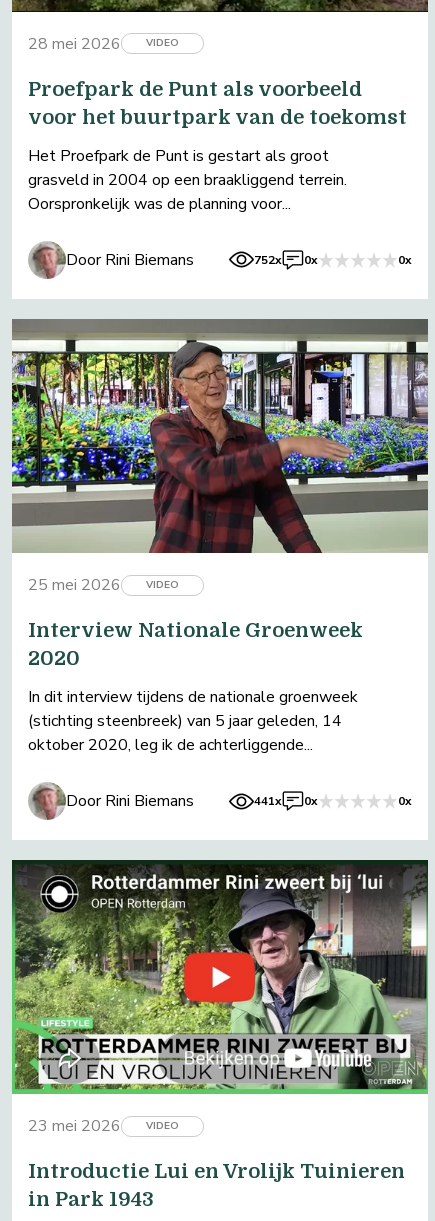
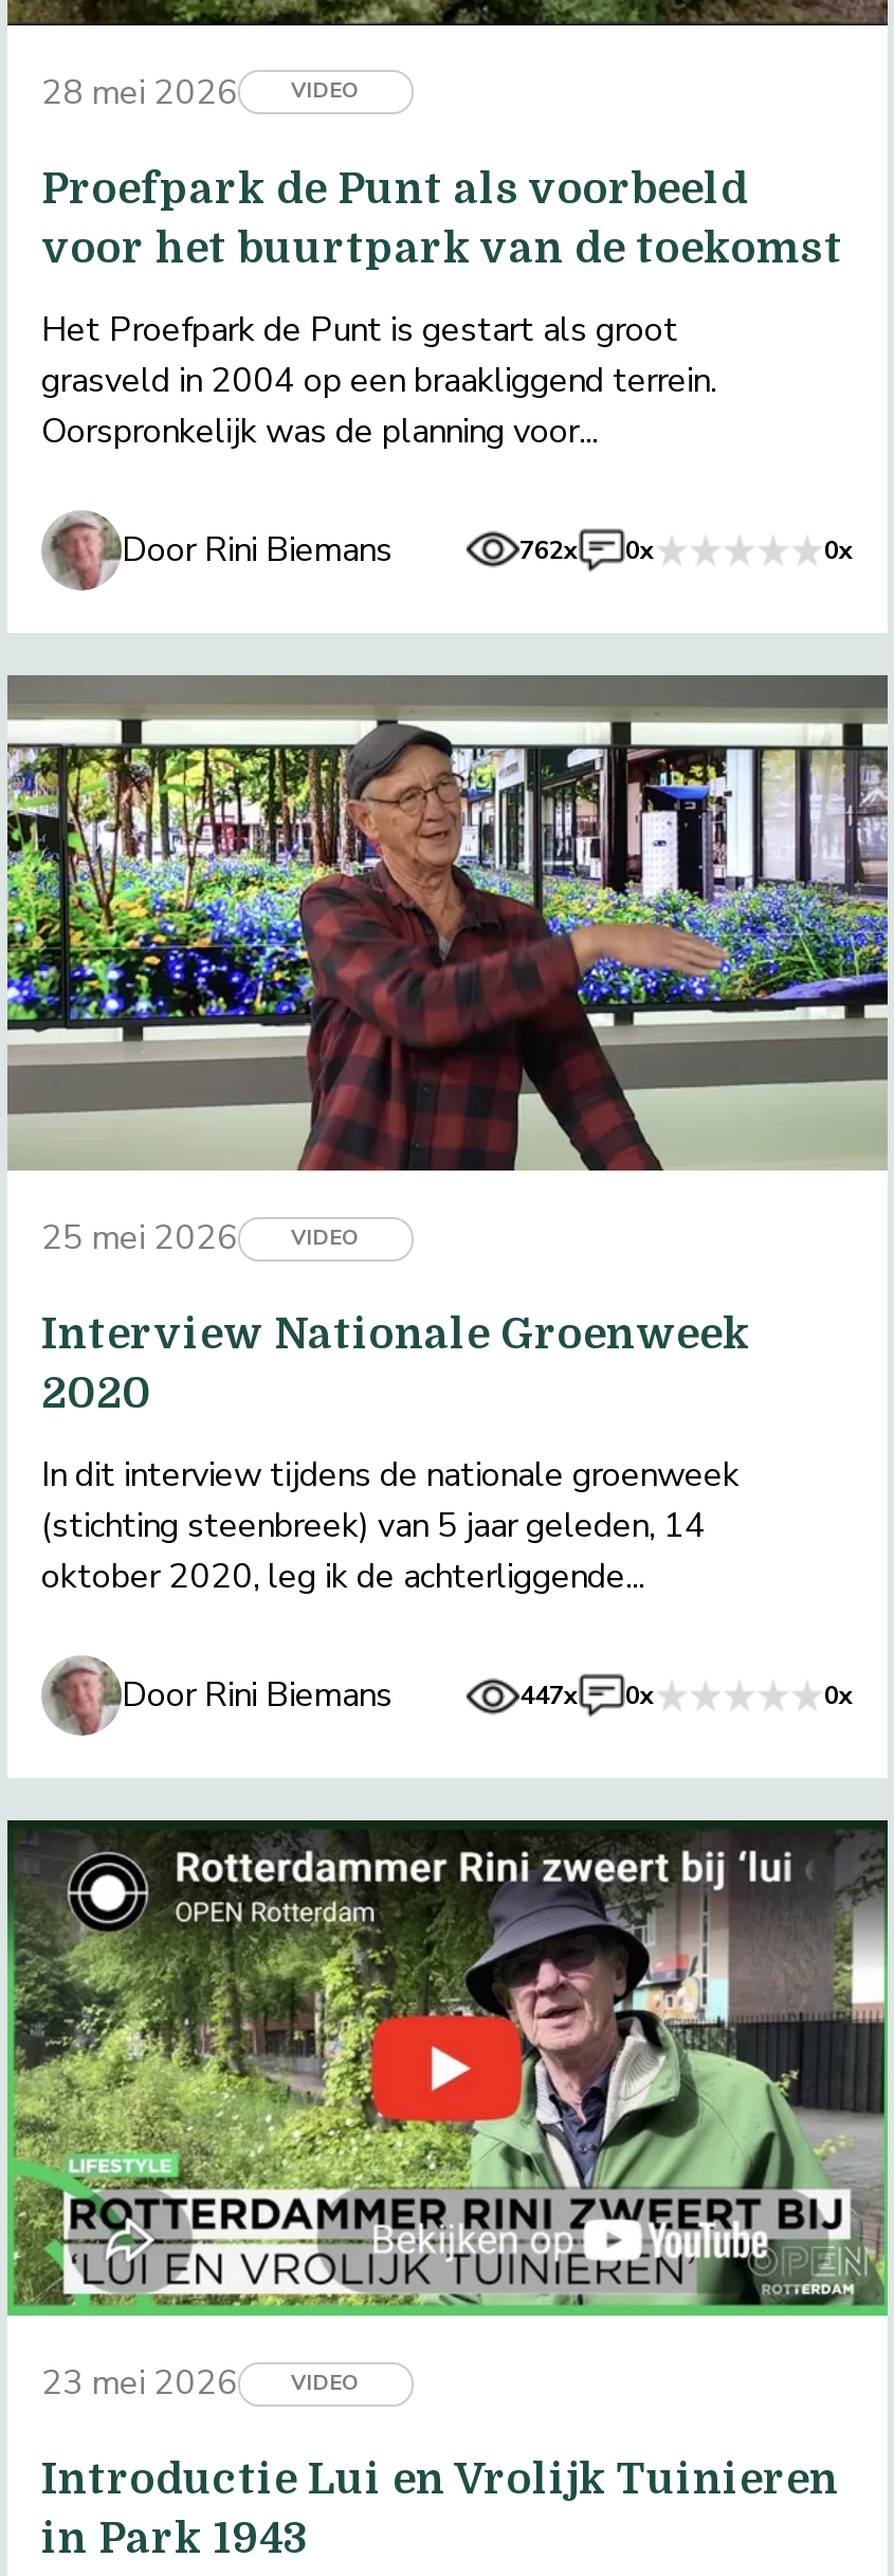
- 752x
+ 762x

- 441x
+ 447x
